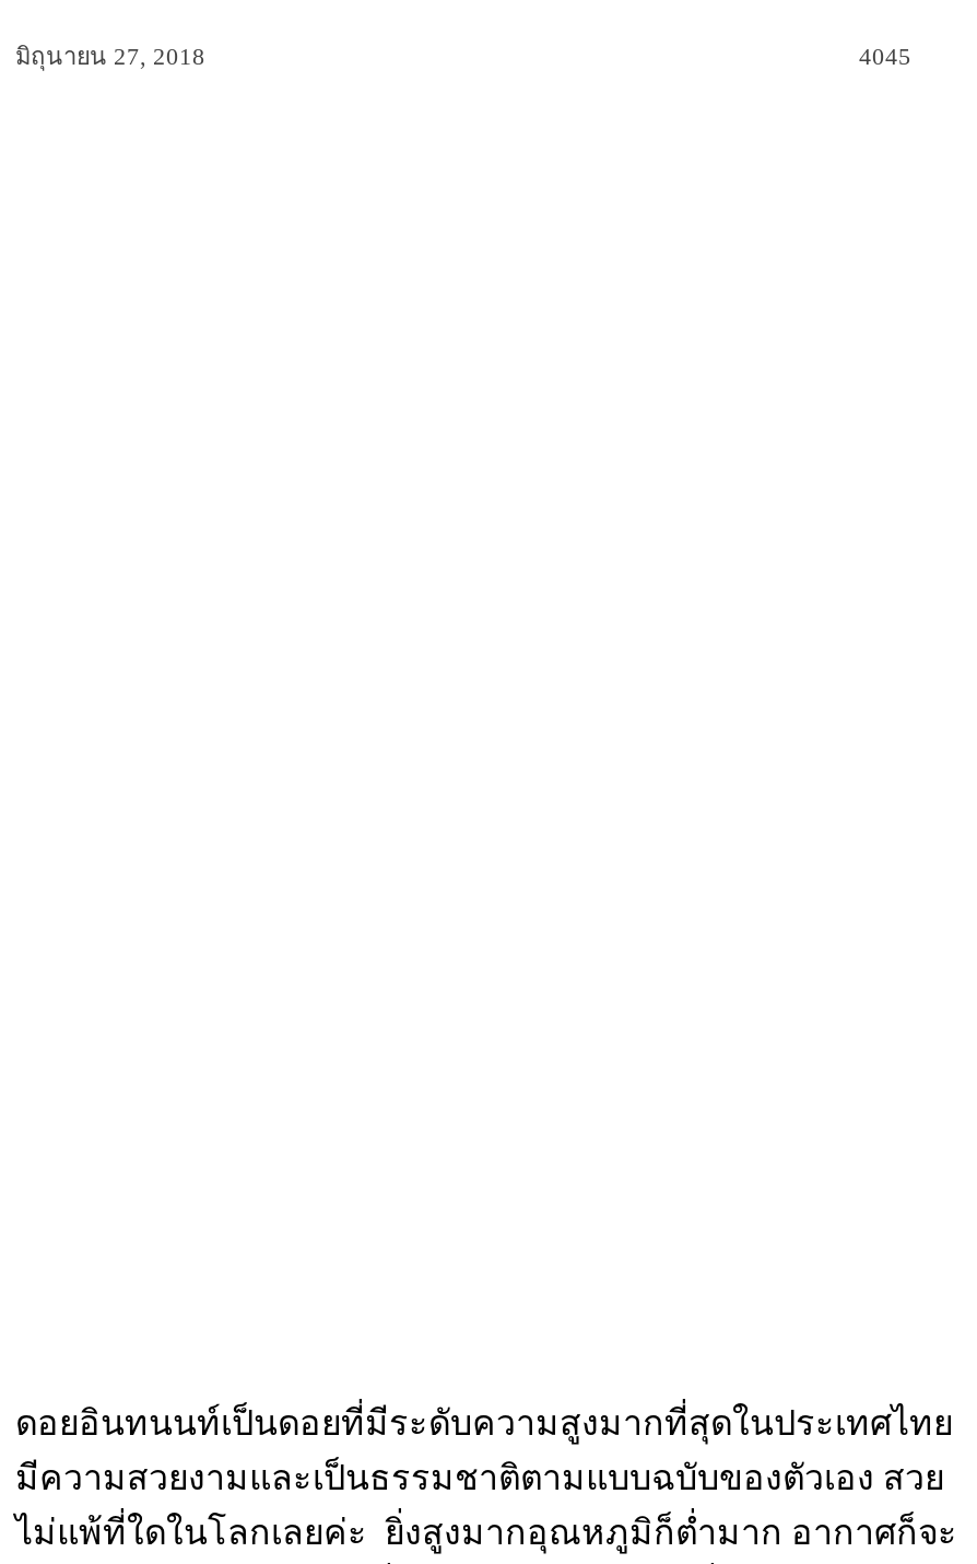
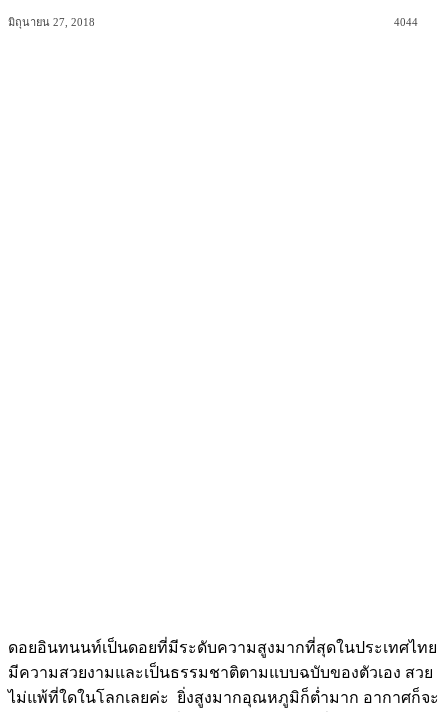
- 4045
+ 4044
